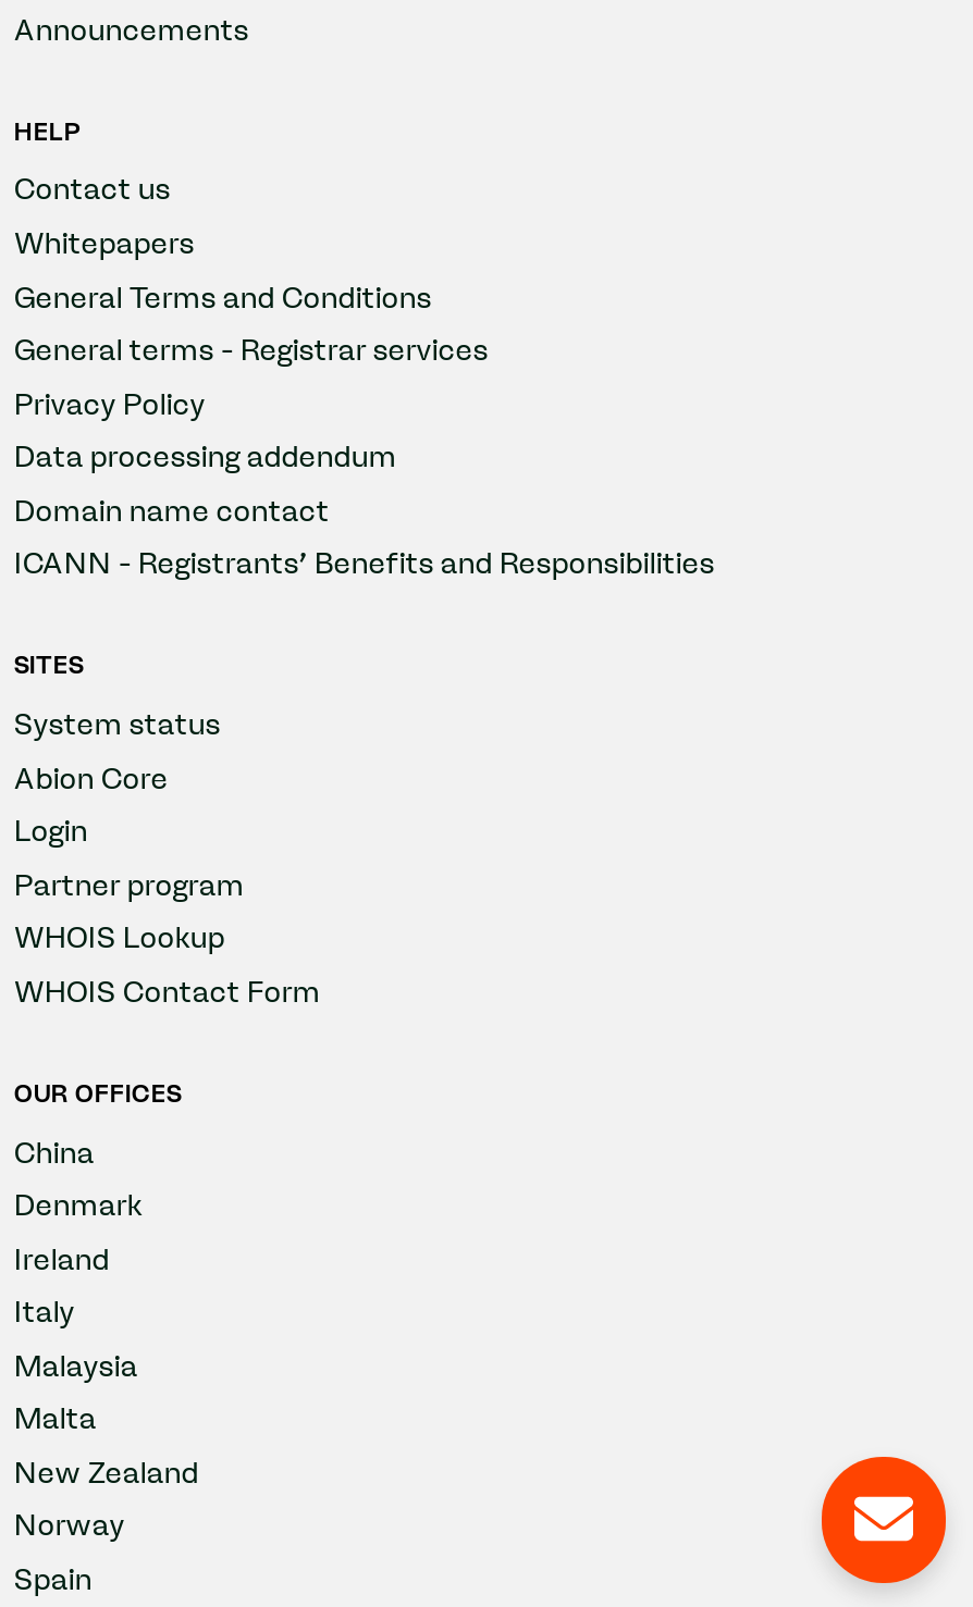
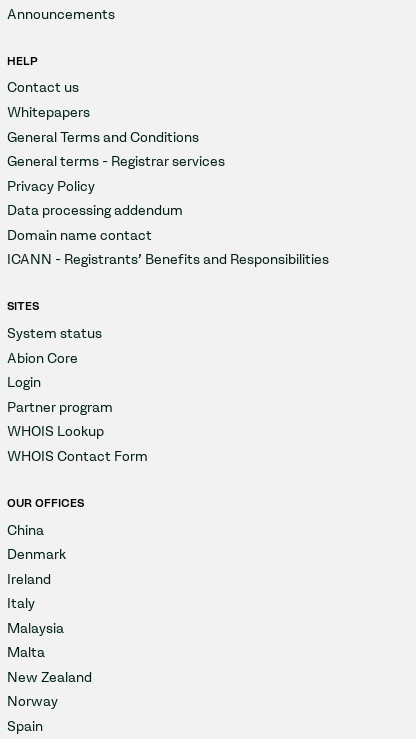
- [image]
